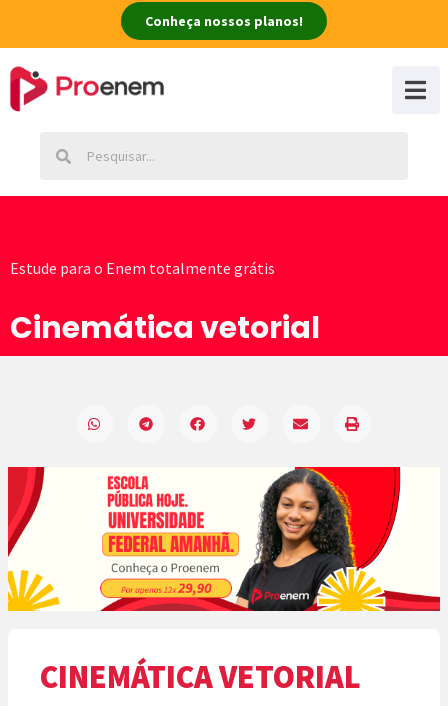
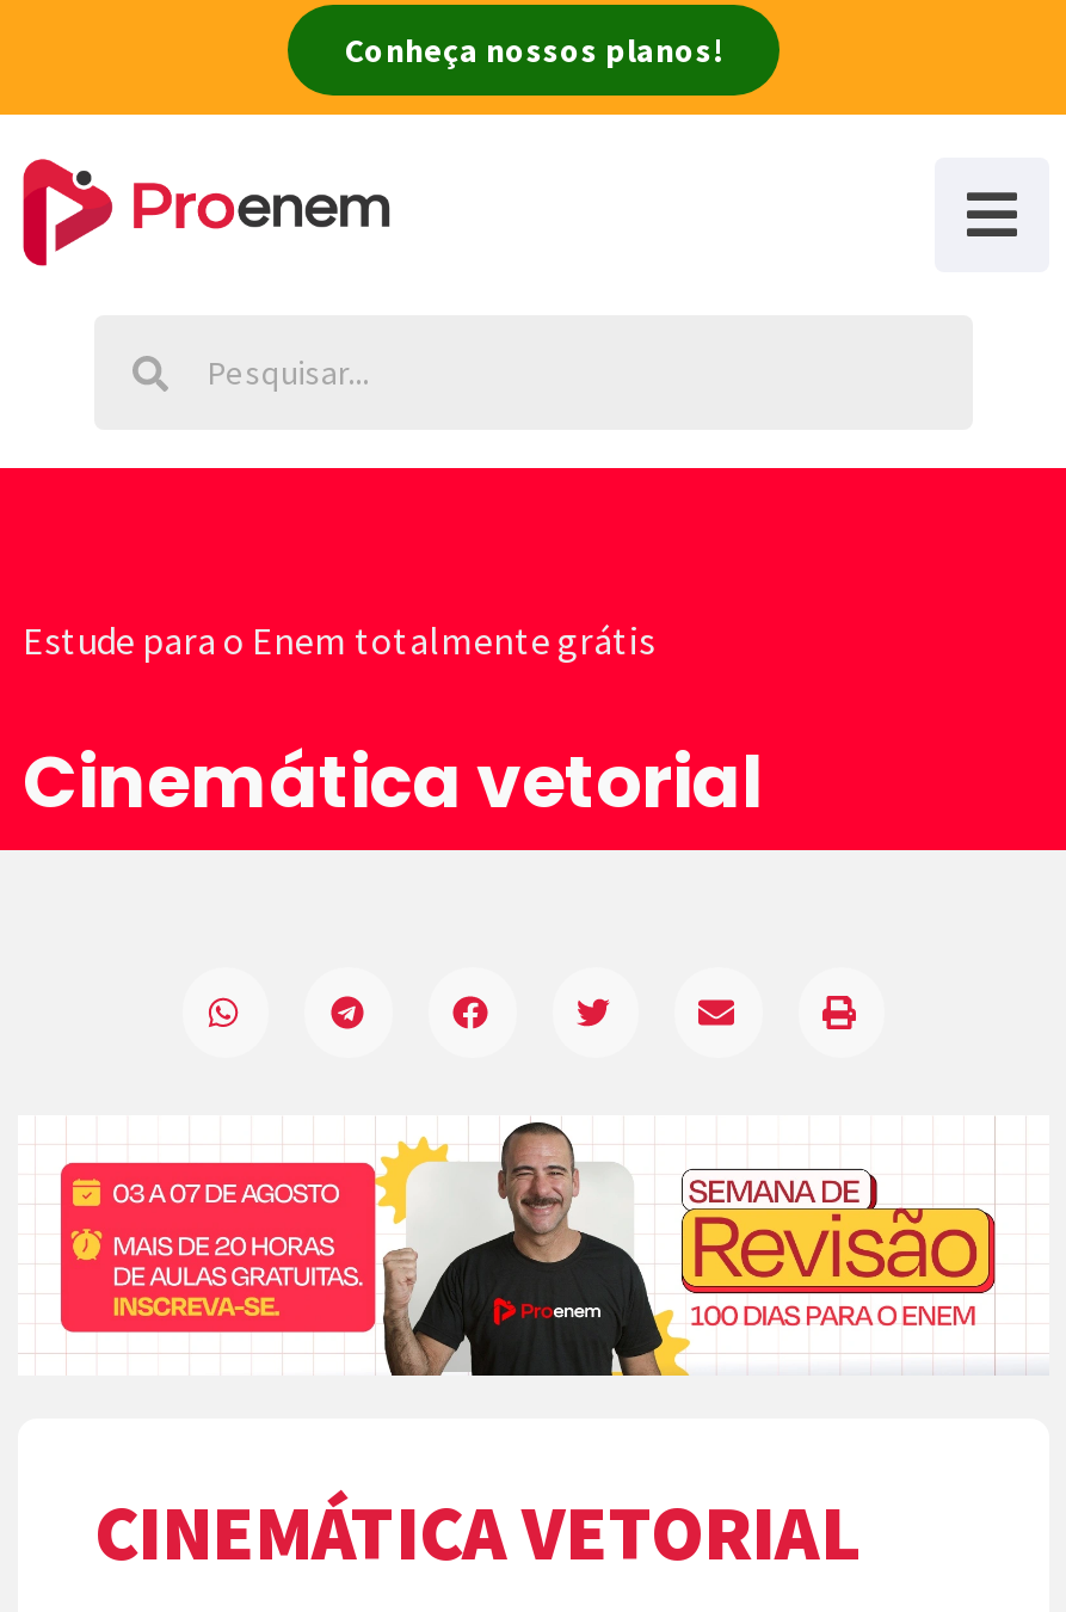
- [image]
+ [image]
